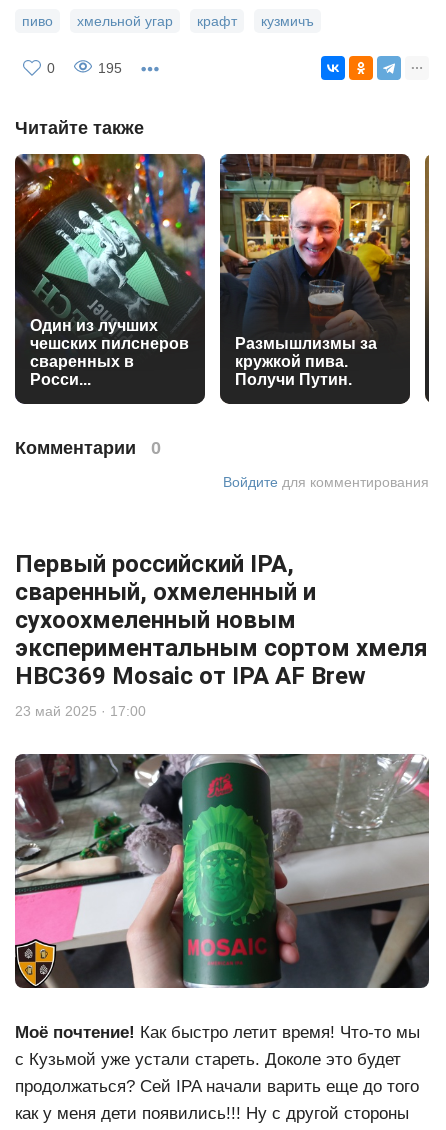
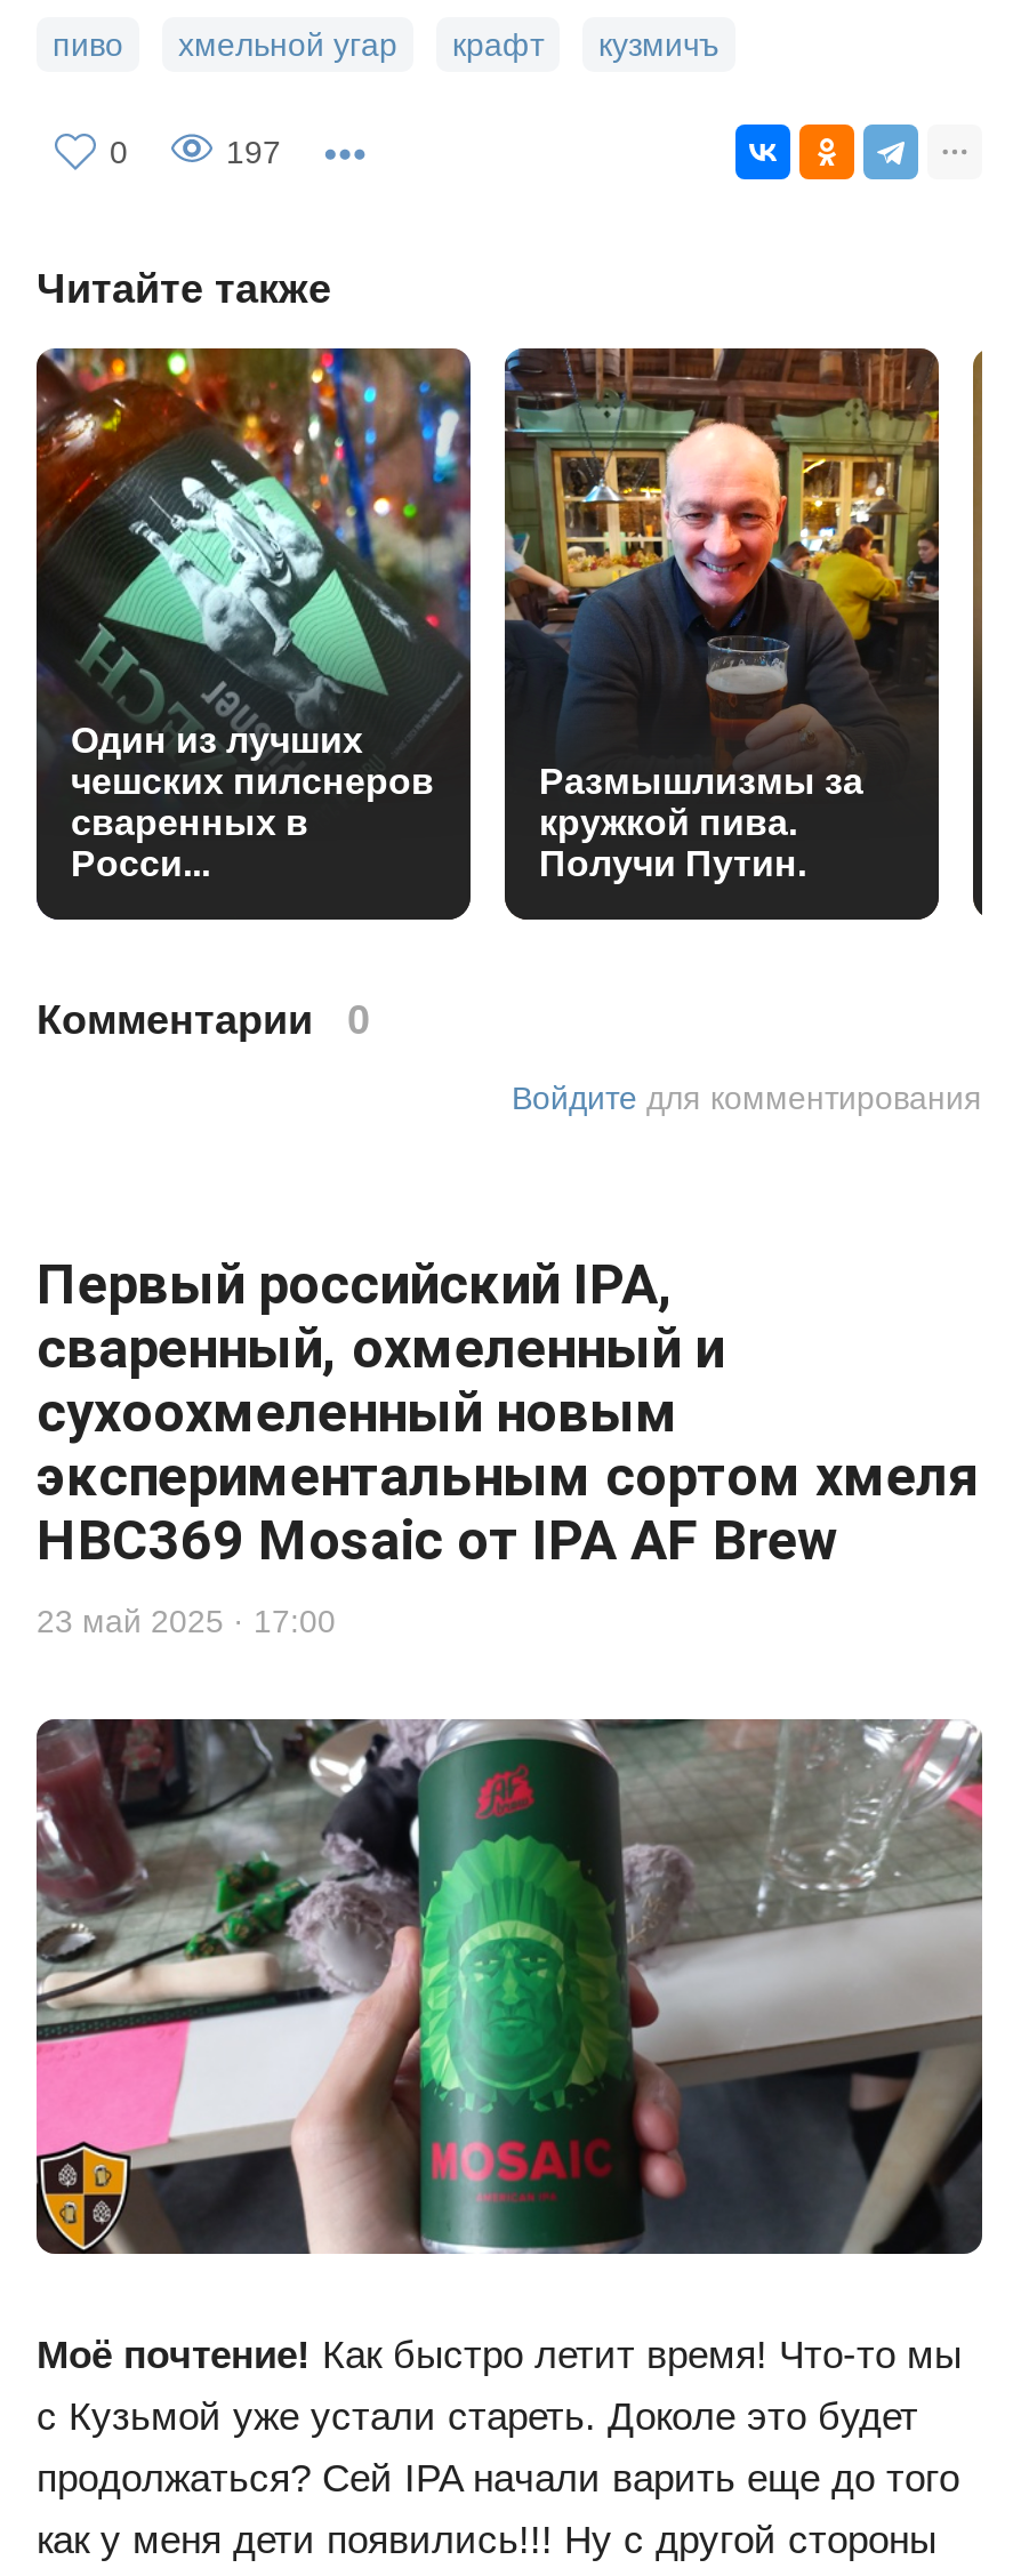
- 195
+ 197
